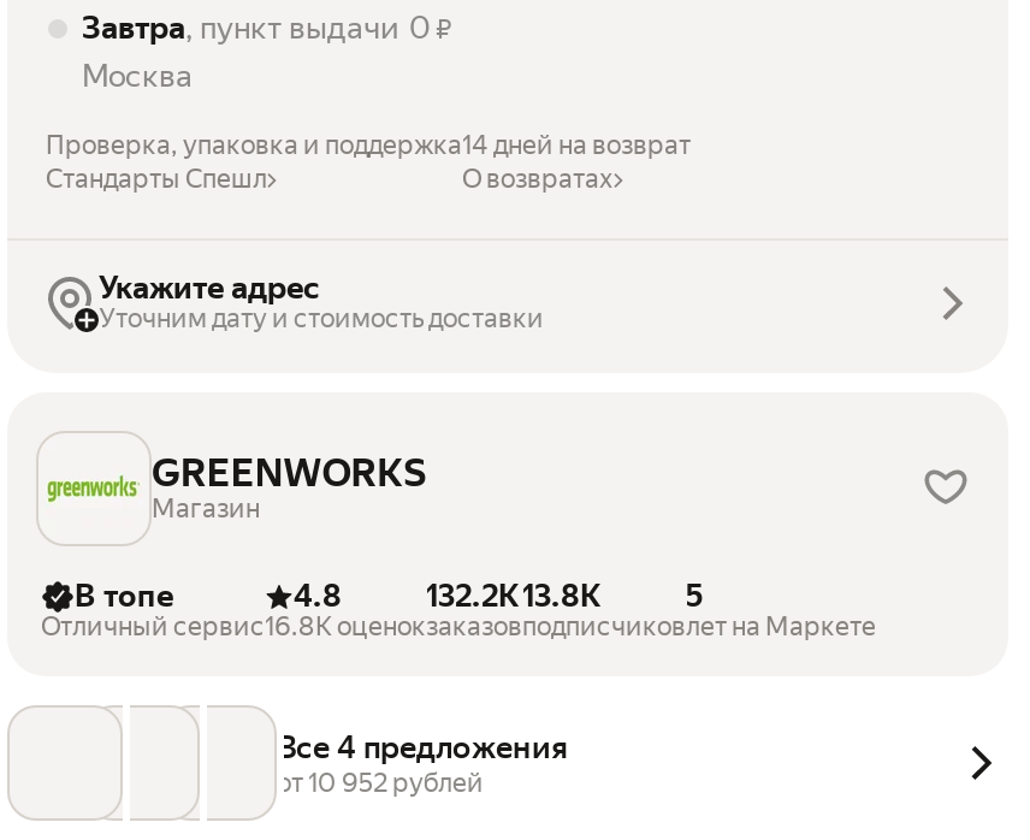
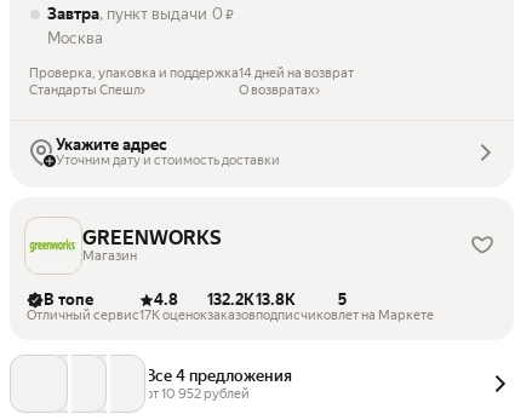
- 16.8K оценок
+ 17K оценок
